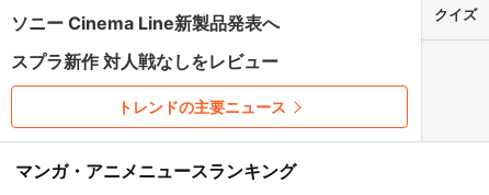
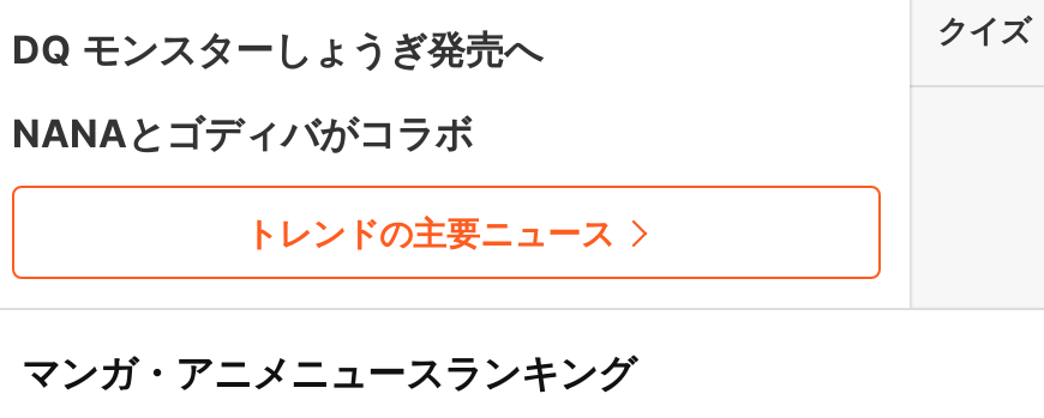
- ソニー Cinema Line新製品発表へ
+ DQ モンスターしょうぎ発売へ

- スプラ新作 対人戦なしをレビュー
+ NANAとゴディバがコラボ
